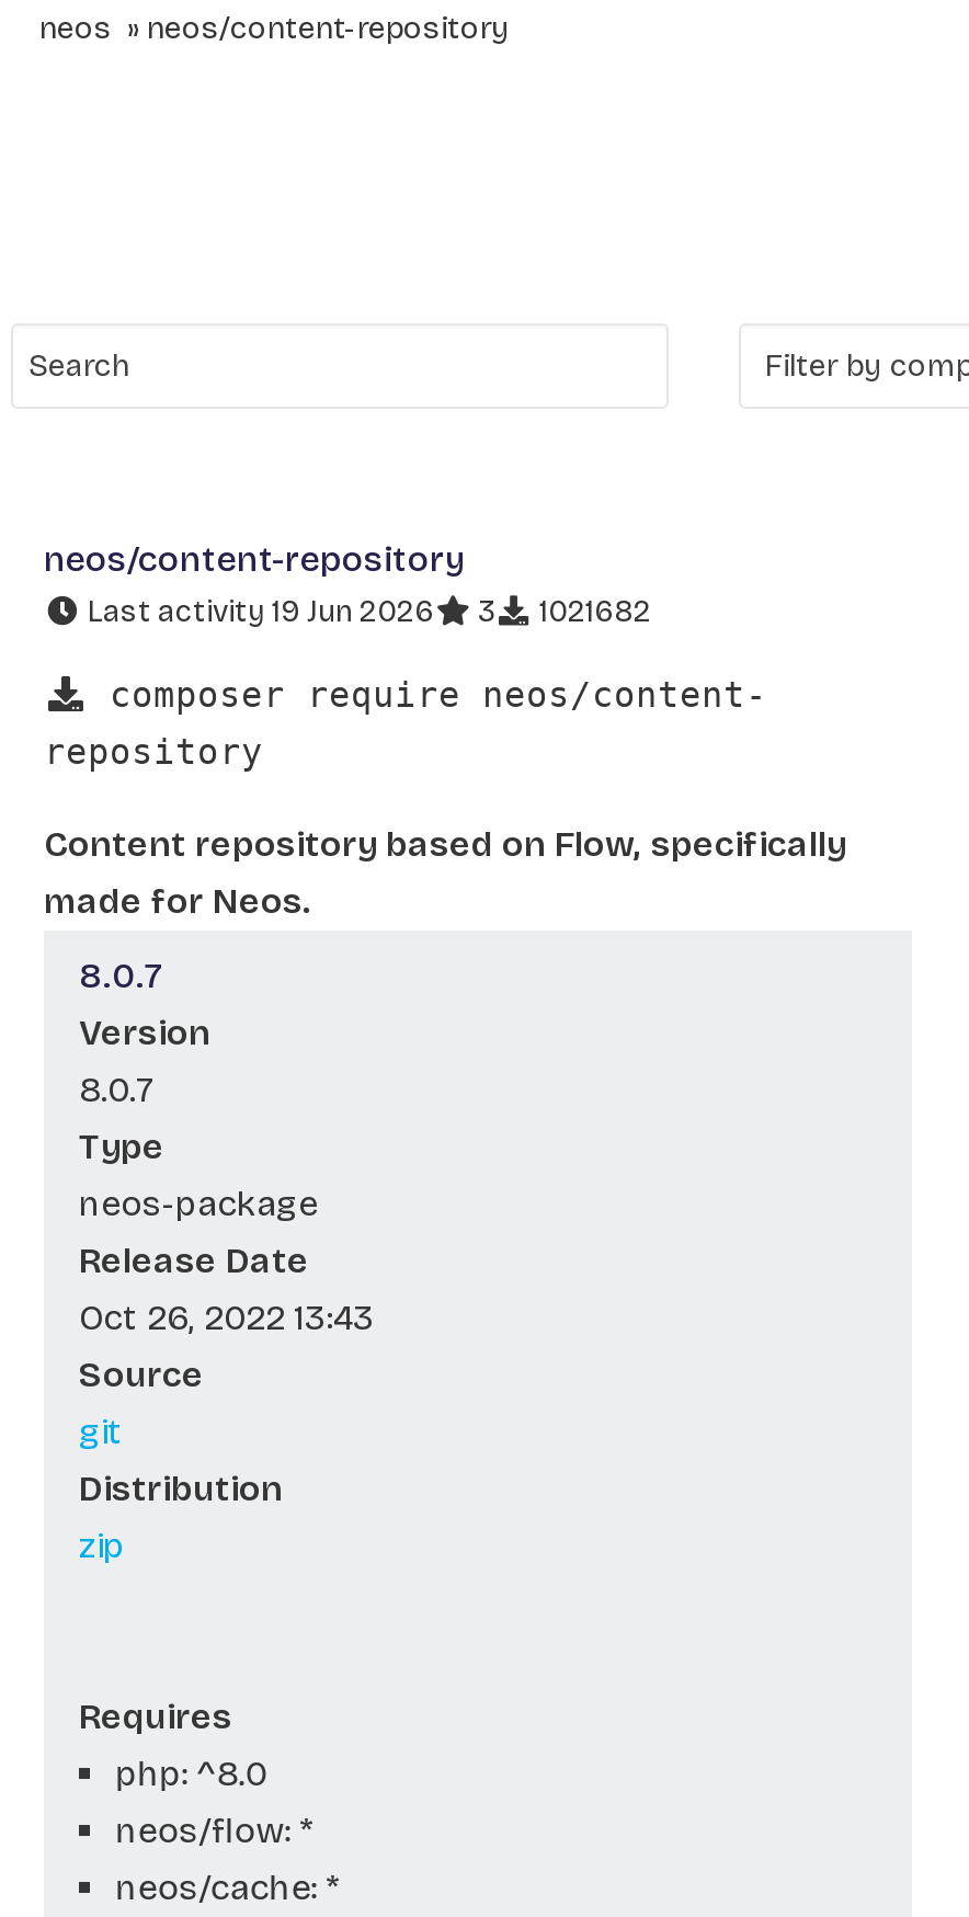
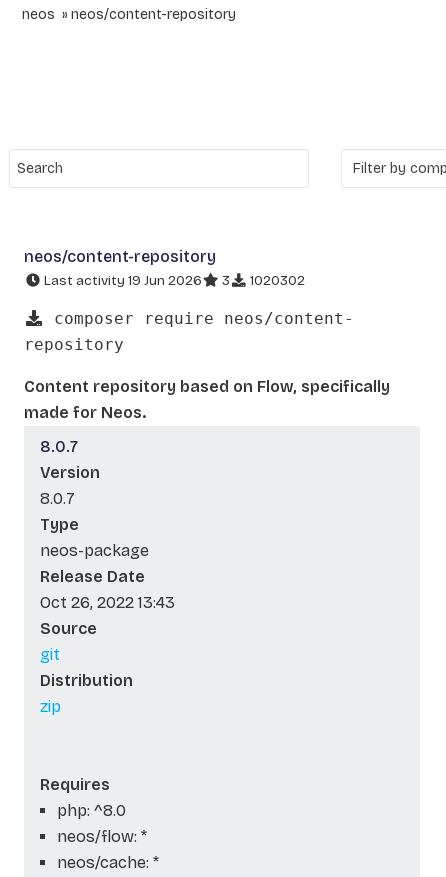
- Last activity 19 Jun 2026 3 1021682
+ Last activity 19 Jun 2026 3 1020302
